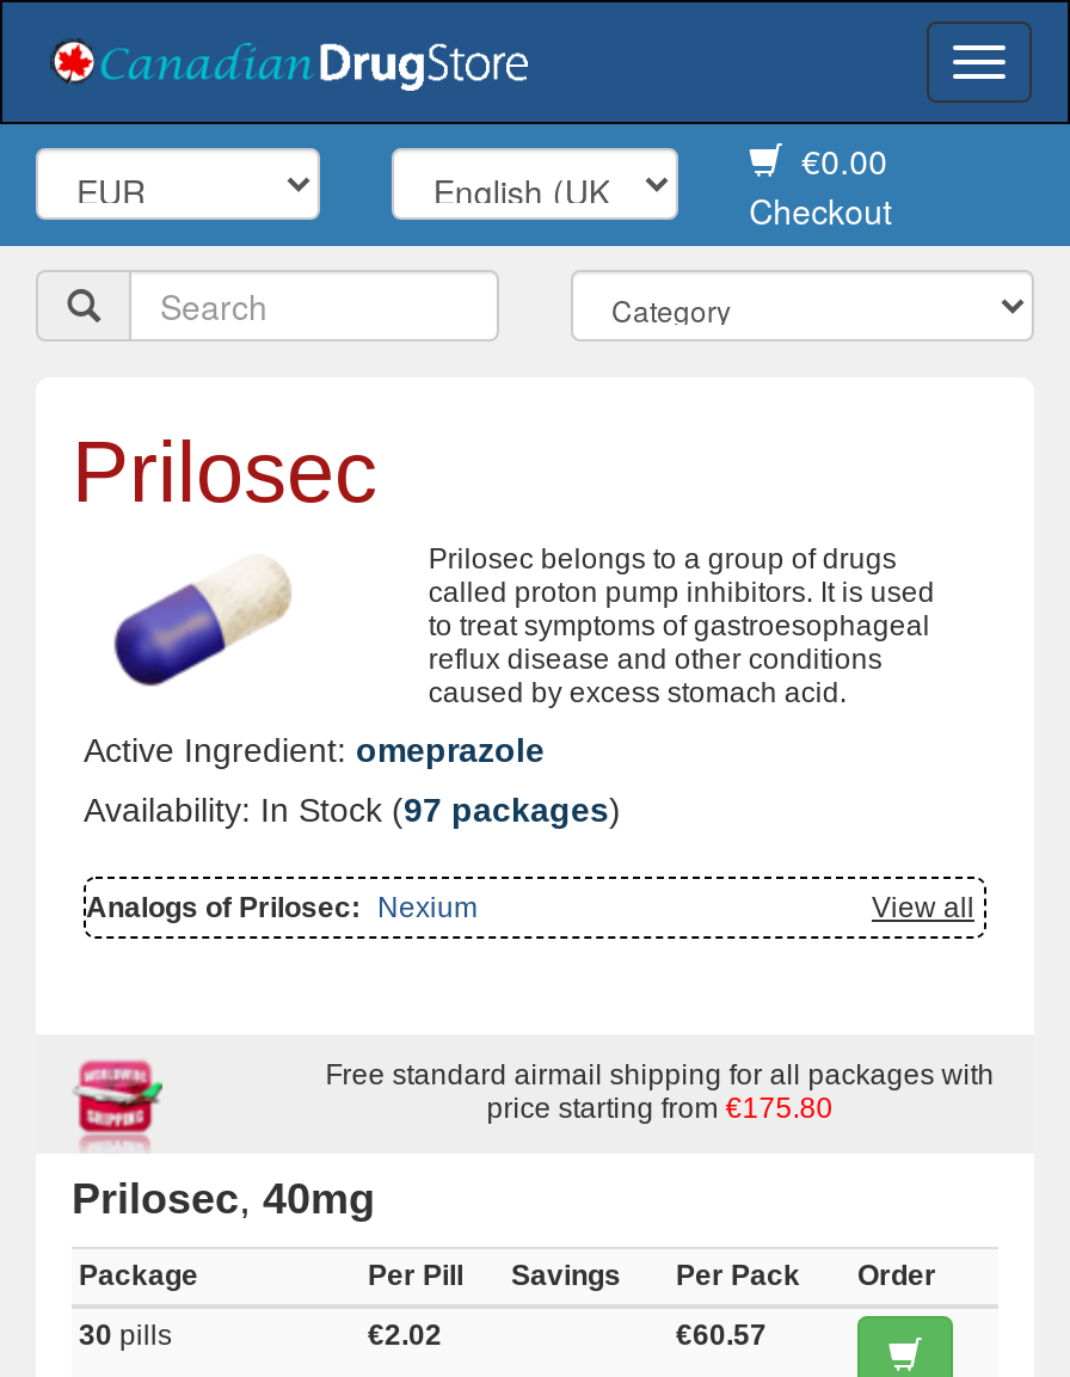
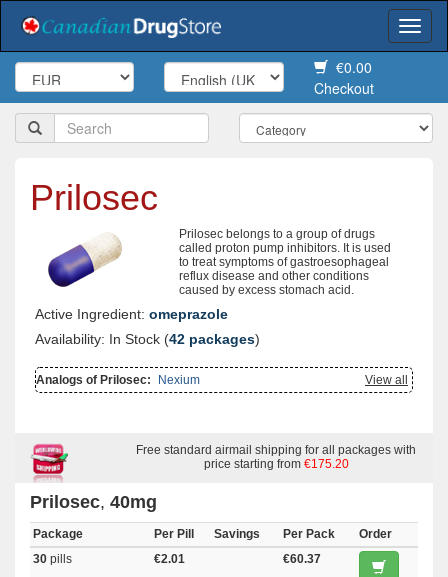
- Availability: In Stock (97 packages)
+ Availability: In Stock (42 packages)

- price starting from €175.80
+ price starting from €175.20

- €2.02
+ €2.01

- €60.57
+ €60.37
